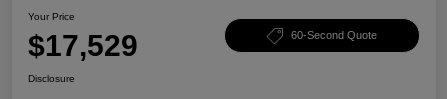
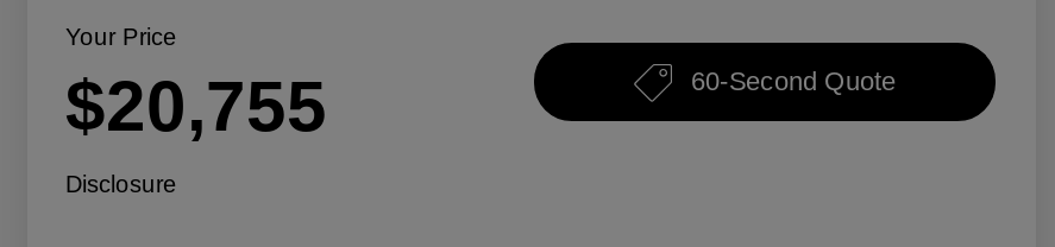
- $17,529
+ $20,755
